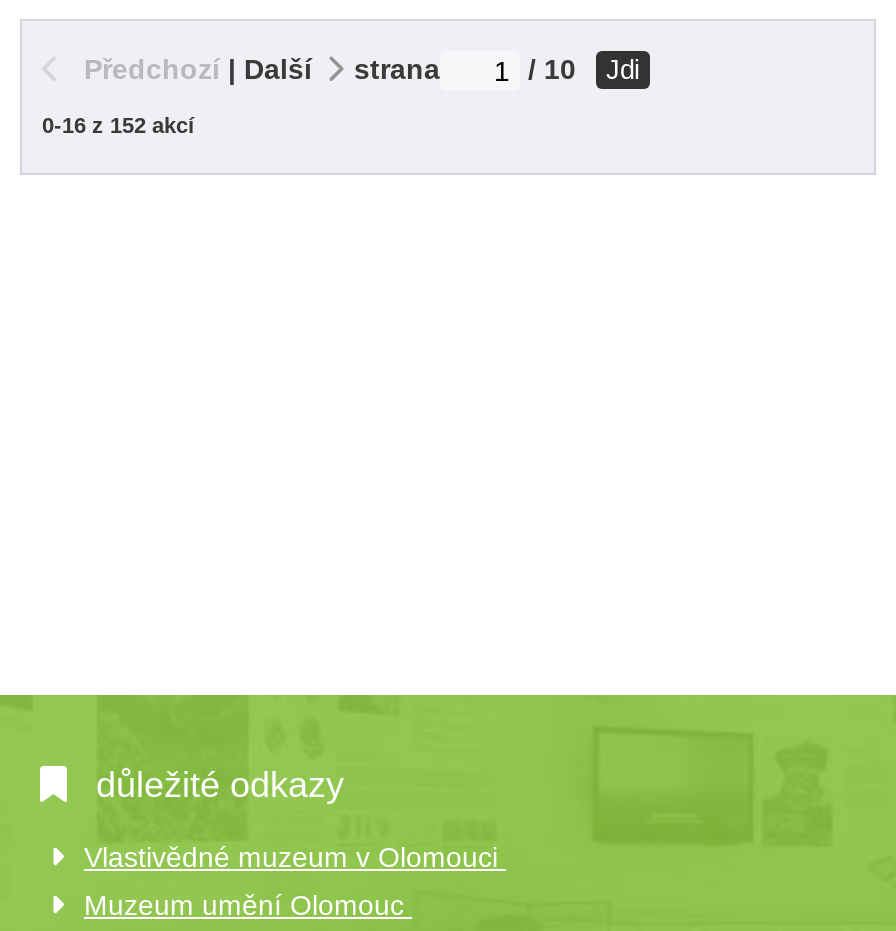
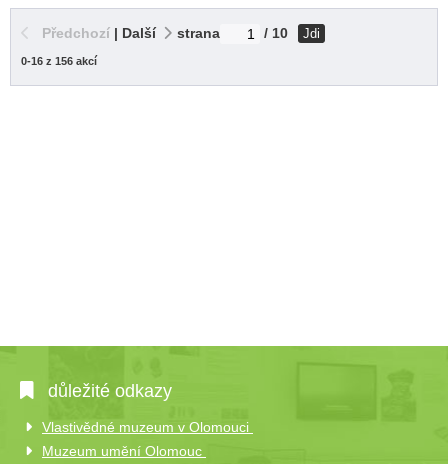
- 0-16 z 152 akcí
+ 0-16 z 156 akcí
